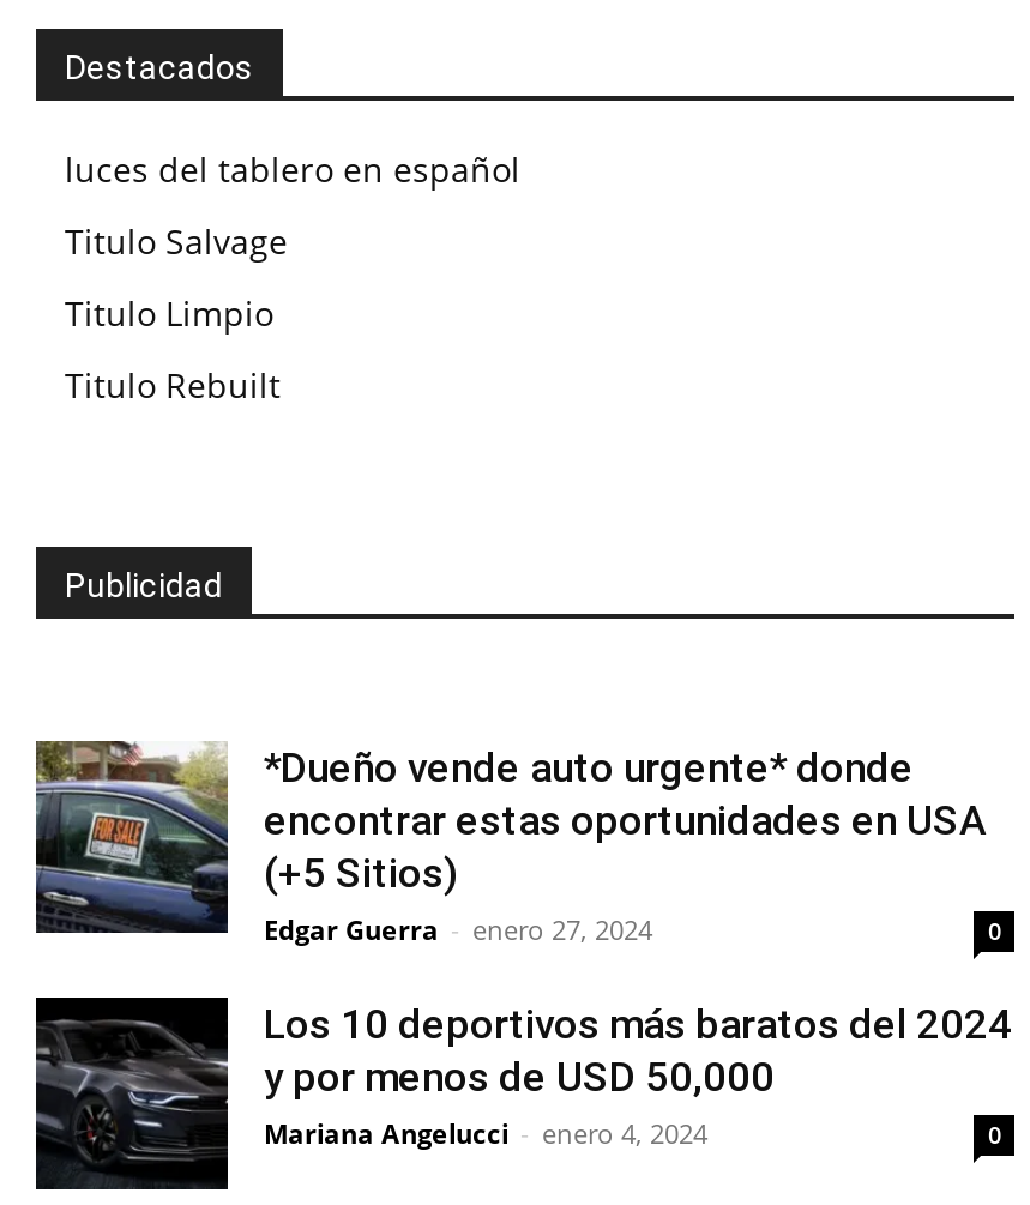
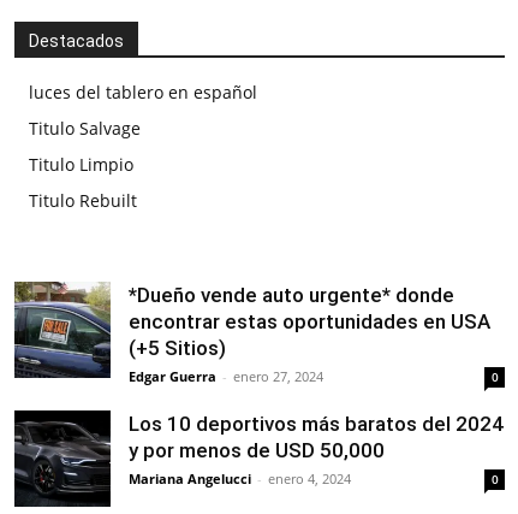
- Publicidad
